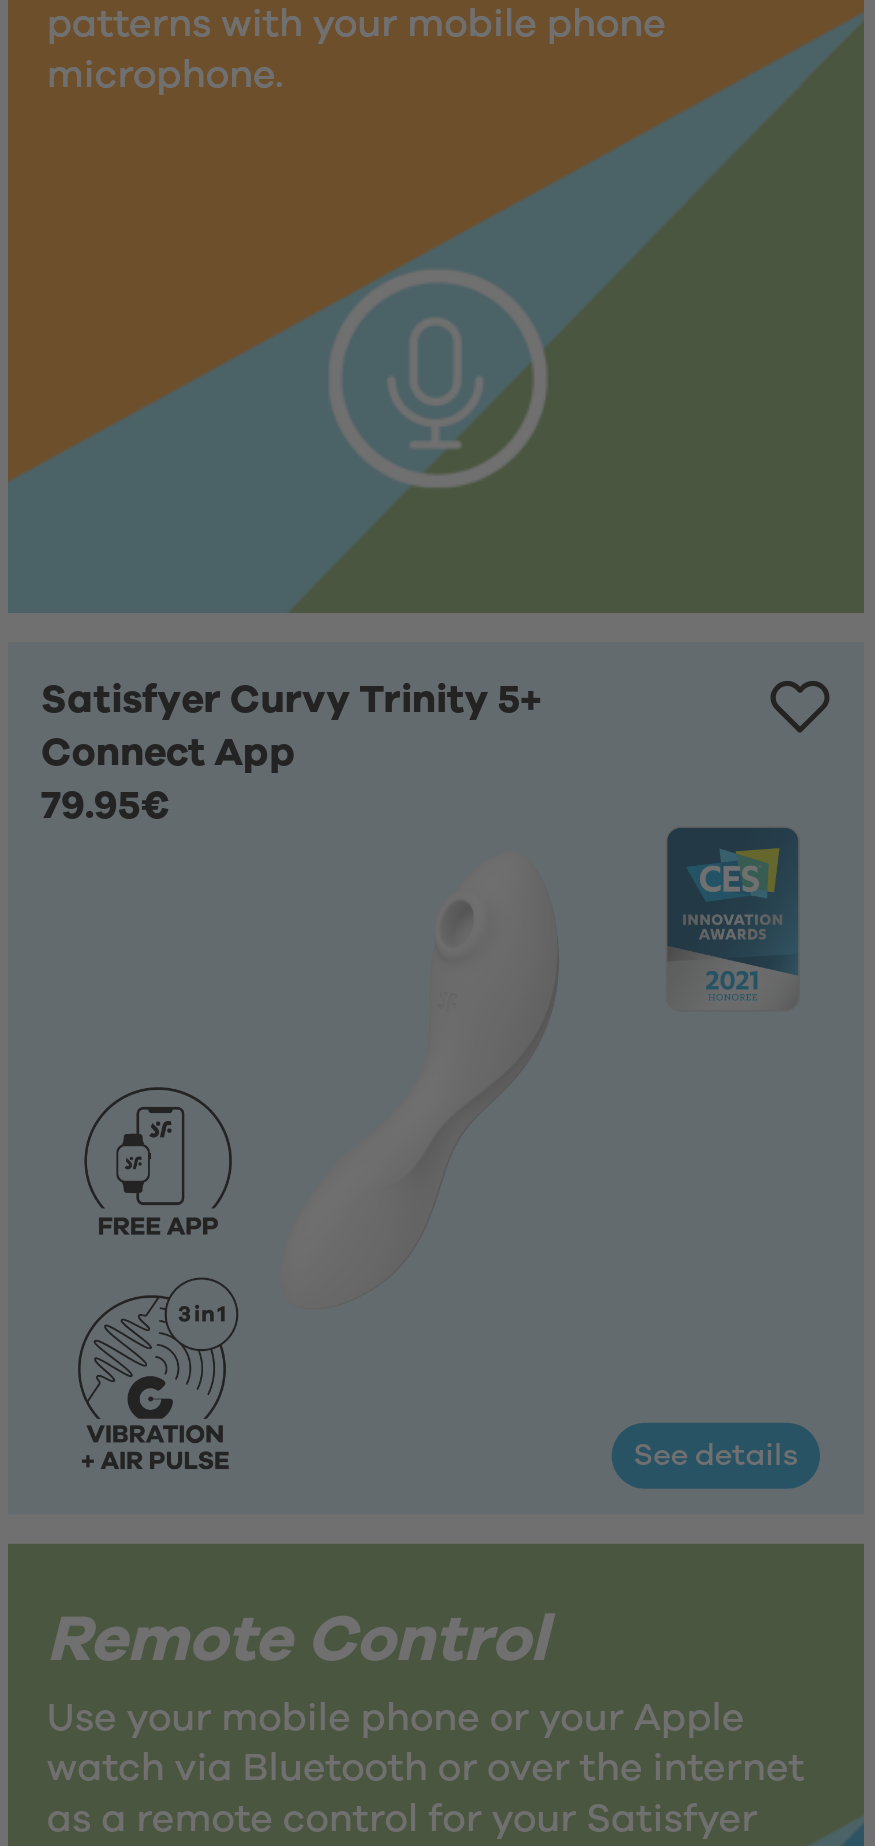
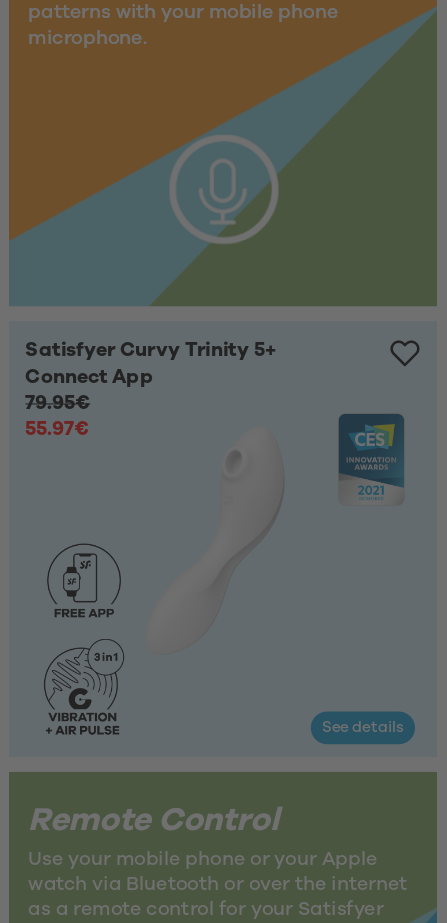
+ 55.97€
